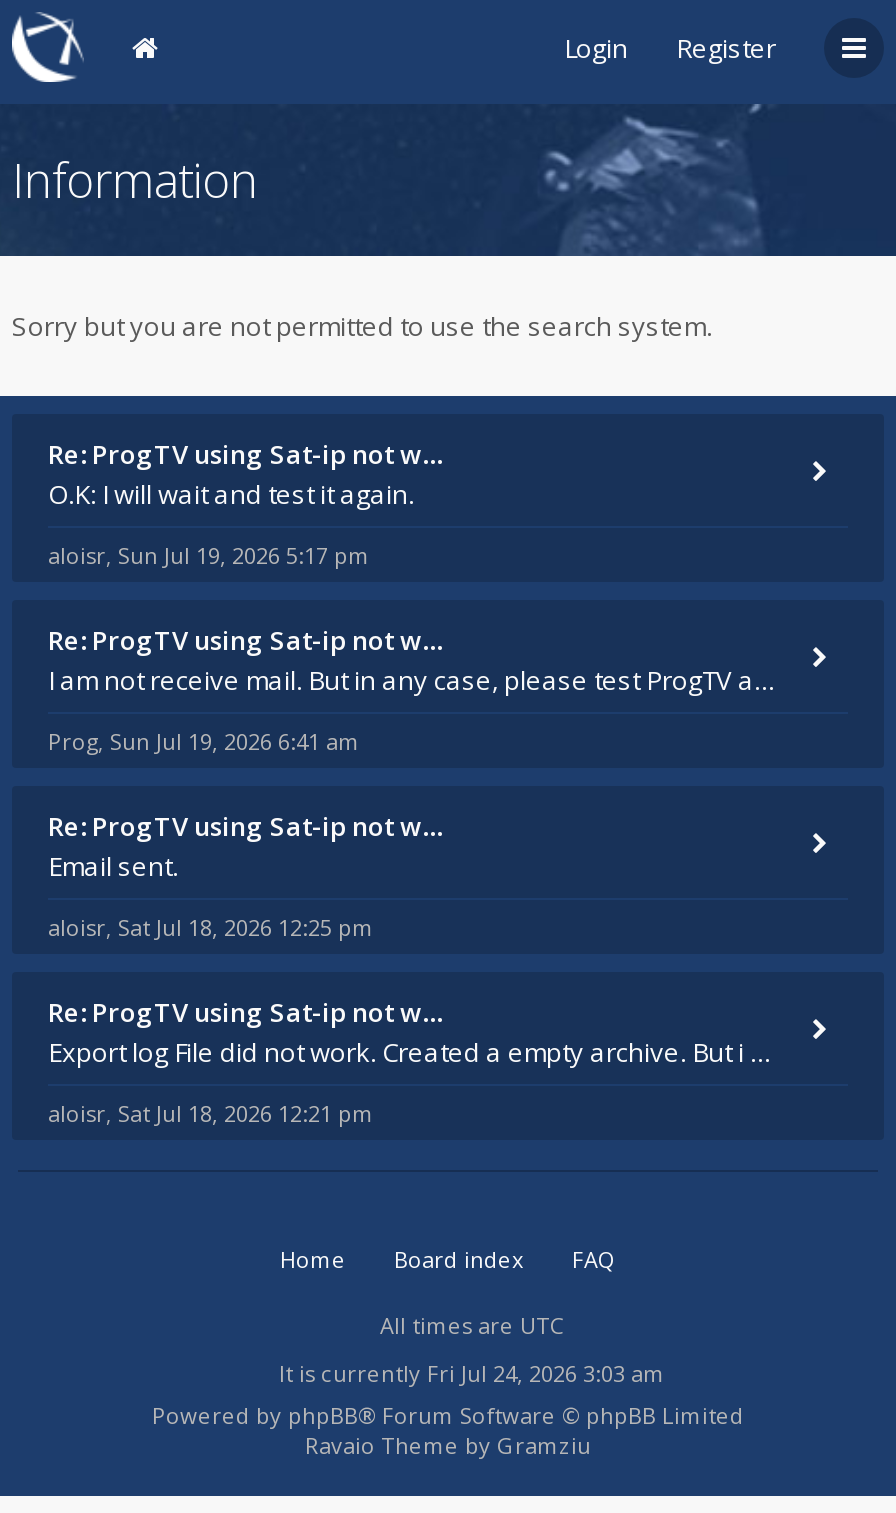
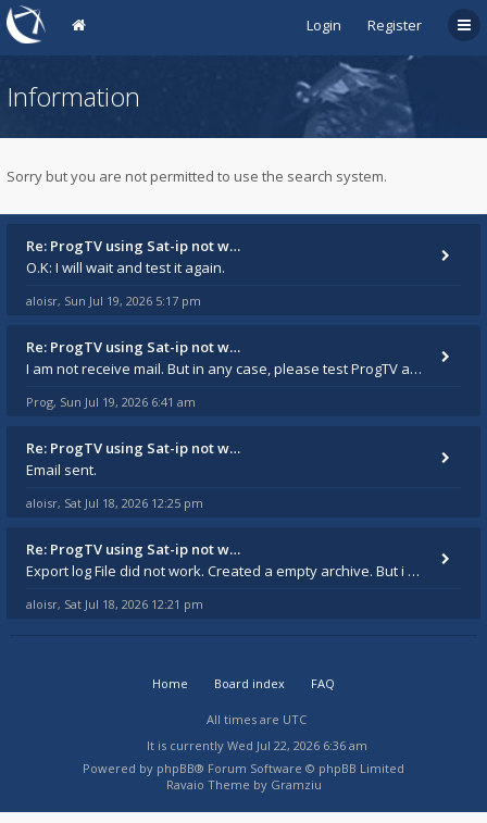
- It is currently Fri Jul 24, 2026 3:03 am
+ It is currently Wed Jul 22, 2026 6:36 am
